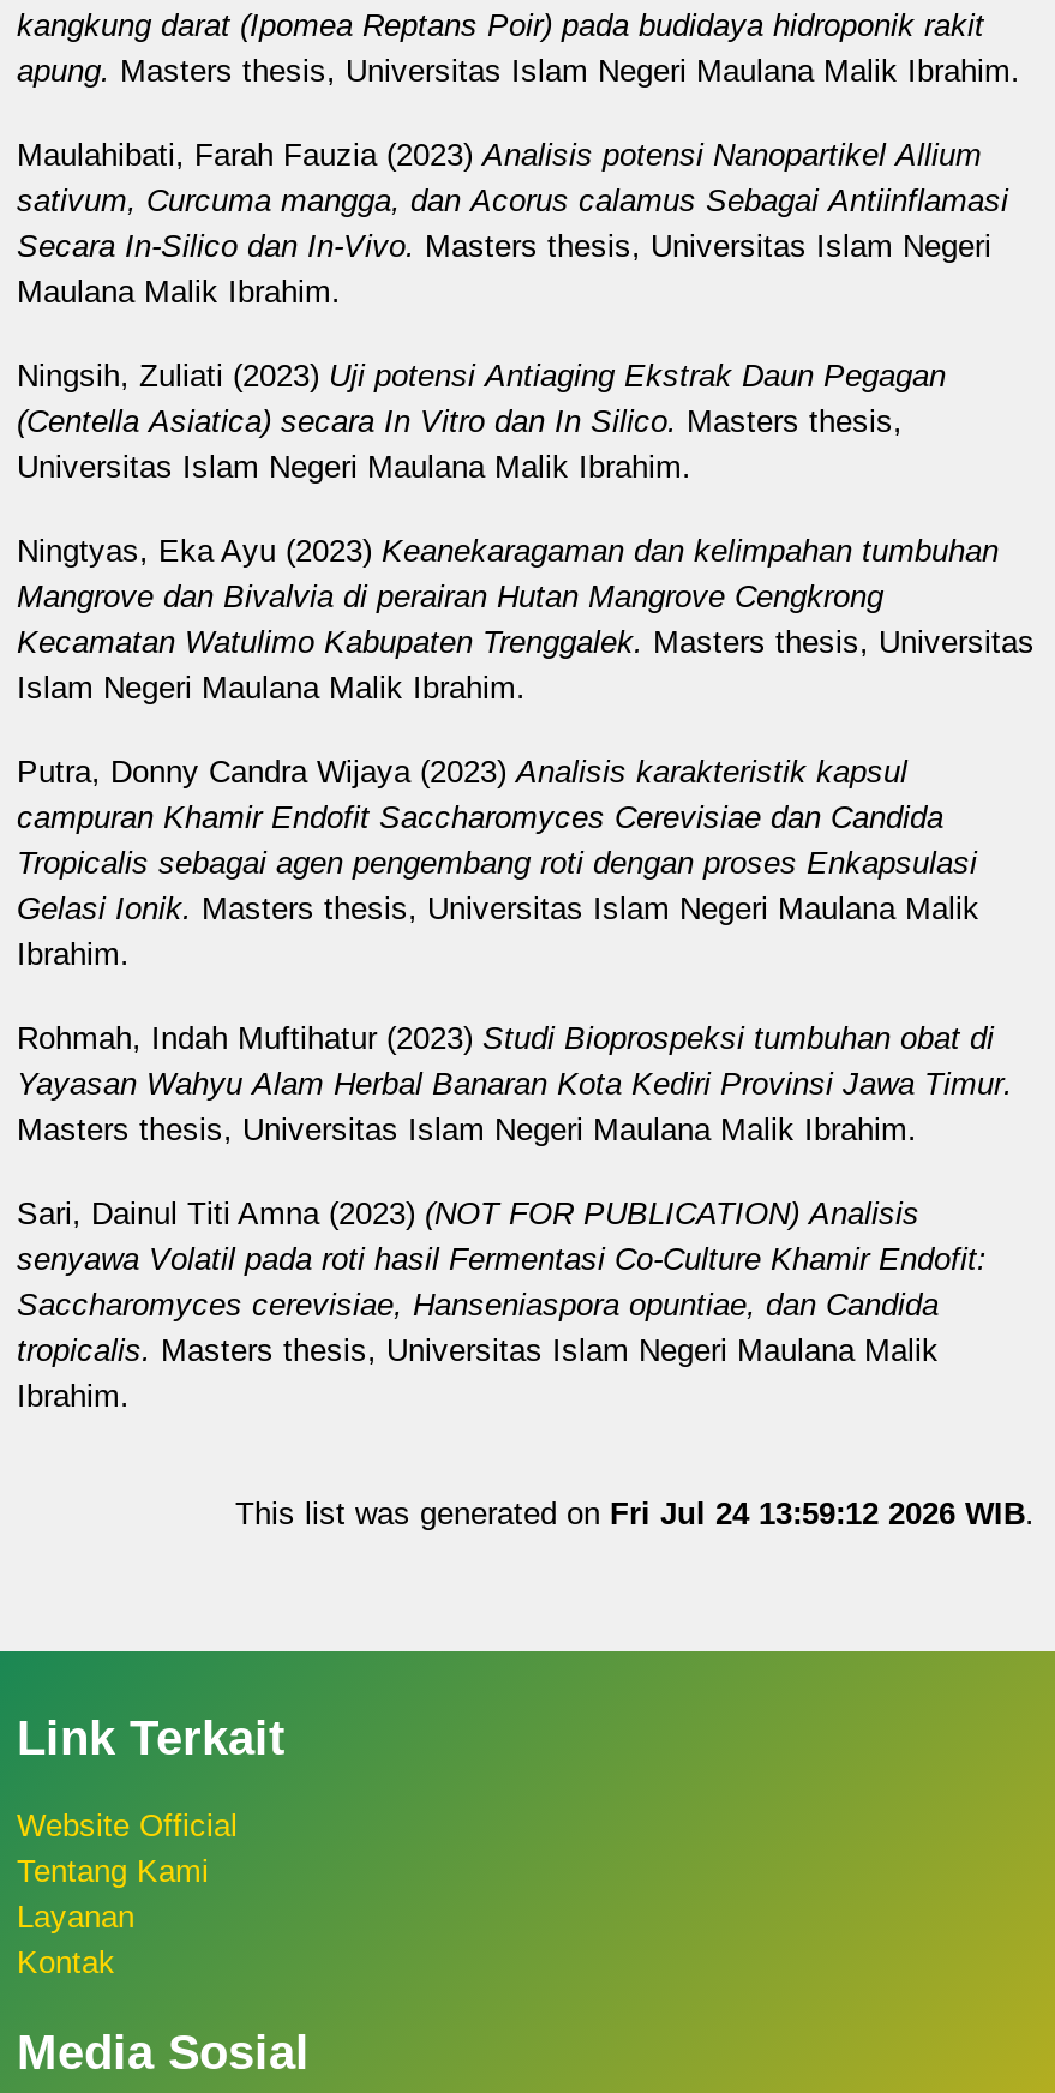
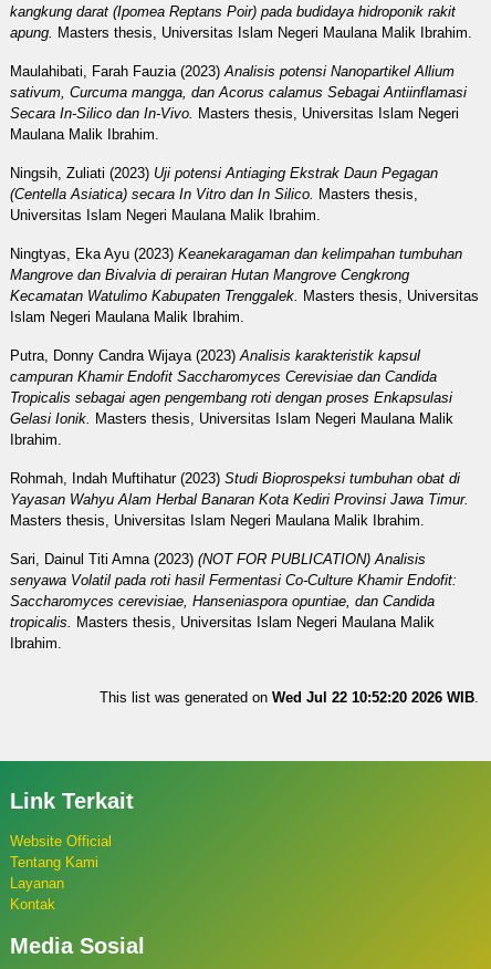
- This list was generated on Fri Jul 24 13:59:12 2026 WIB.
+ This list was generated on Wed Jul 22 10:52:20 2026 WIB.
